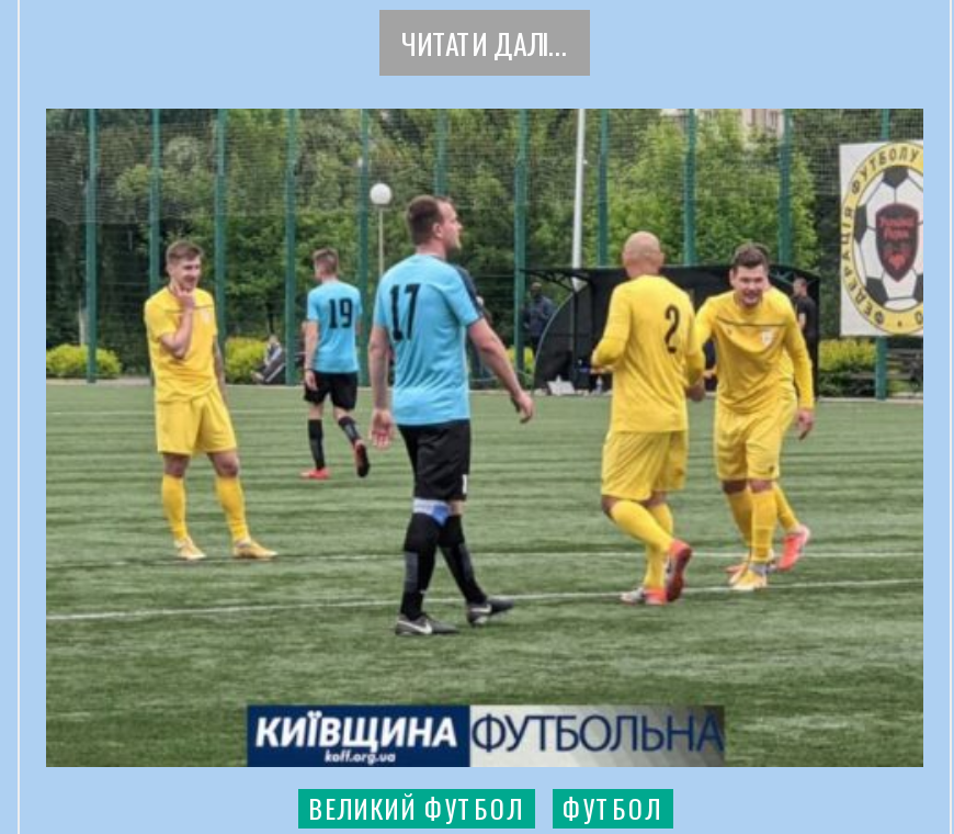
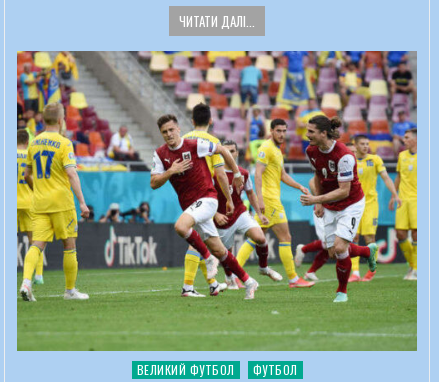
- [image]
+ [image]
